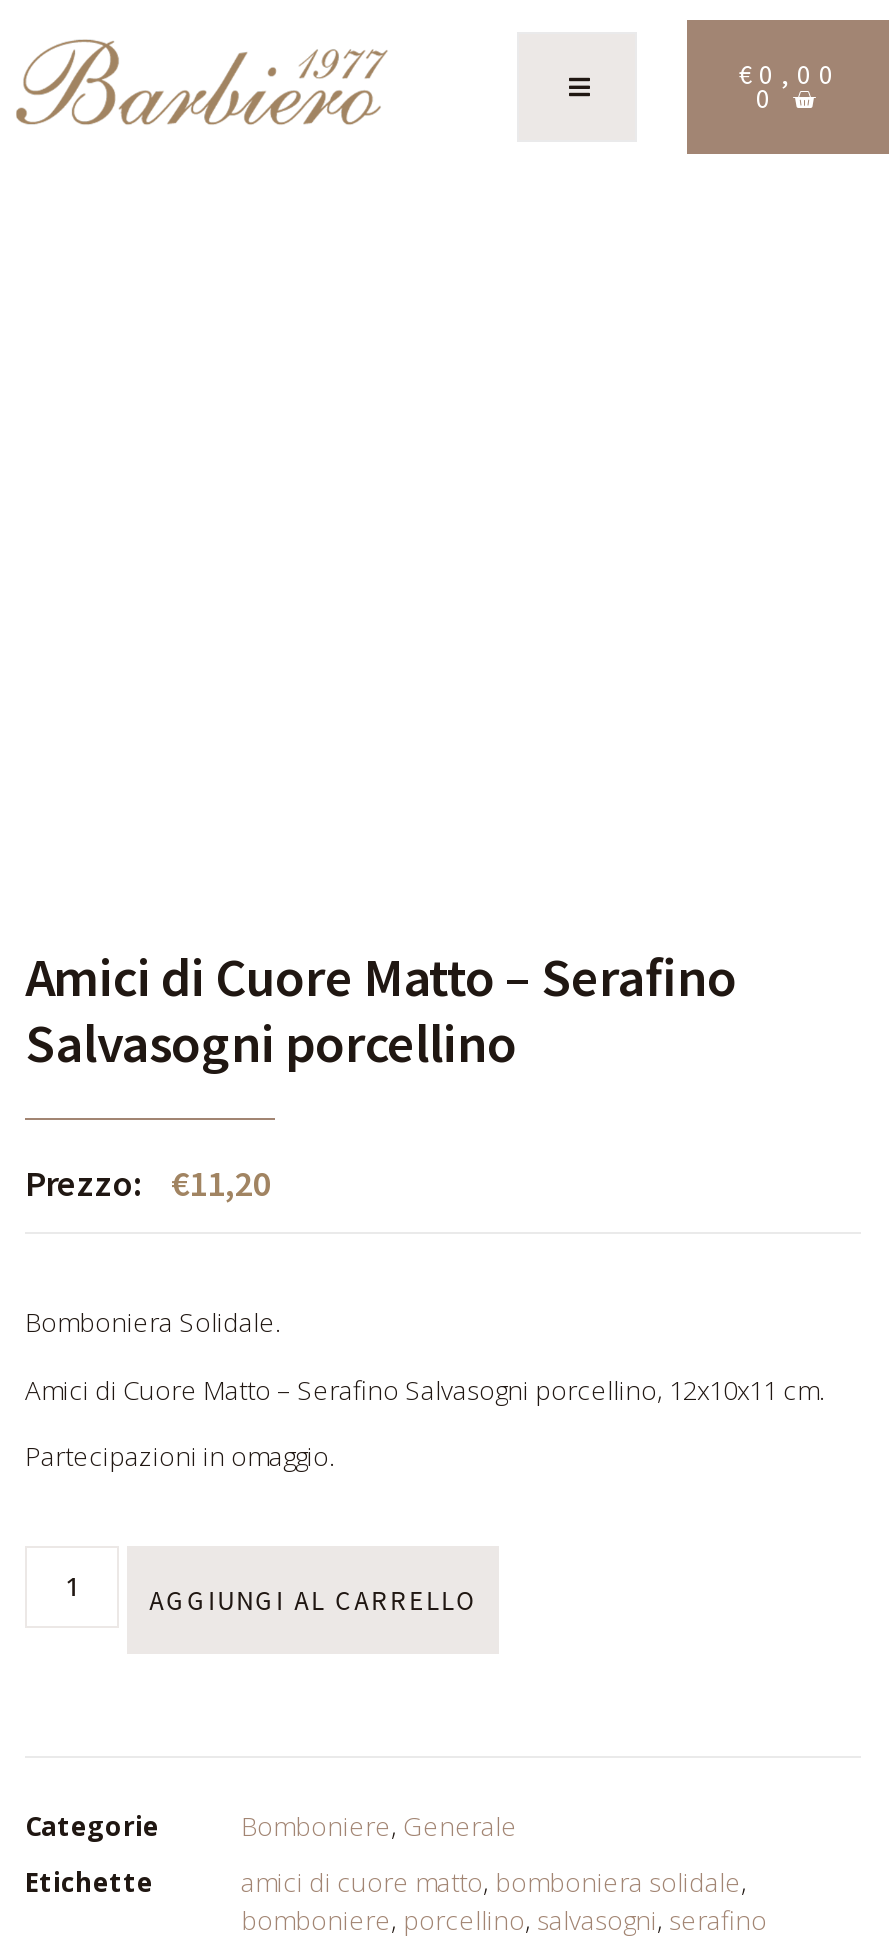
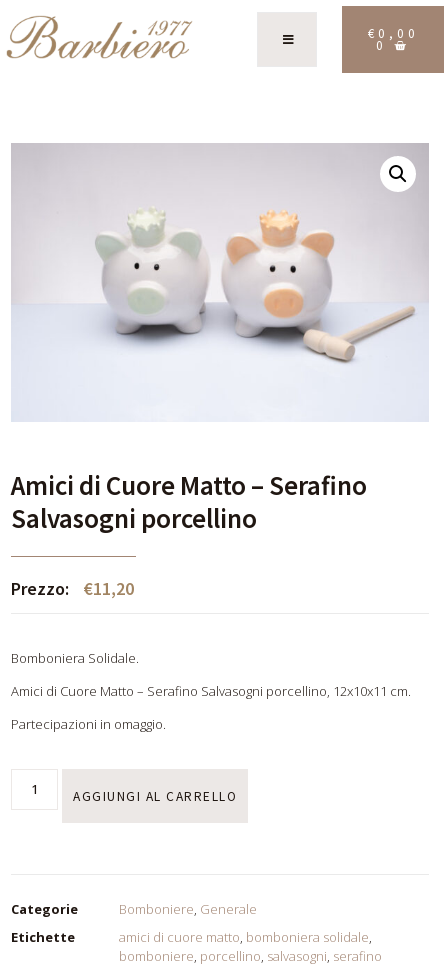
+ [image]
